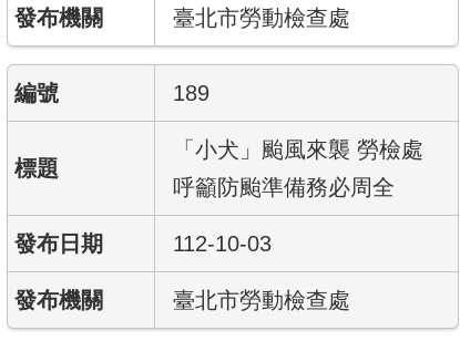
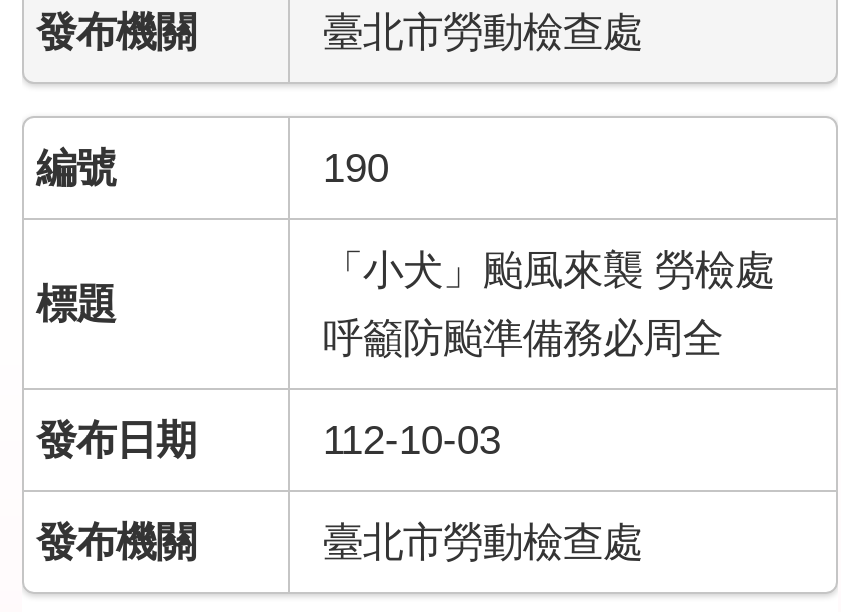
- 189
+ 190
